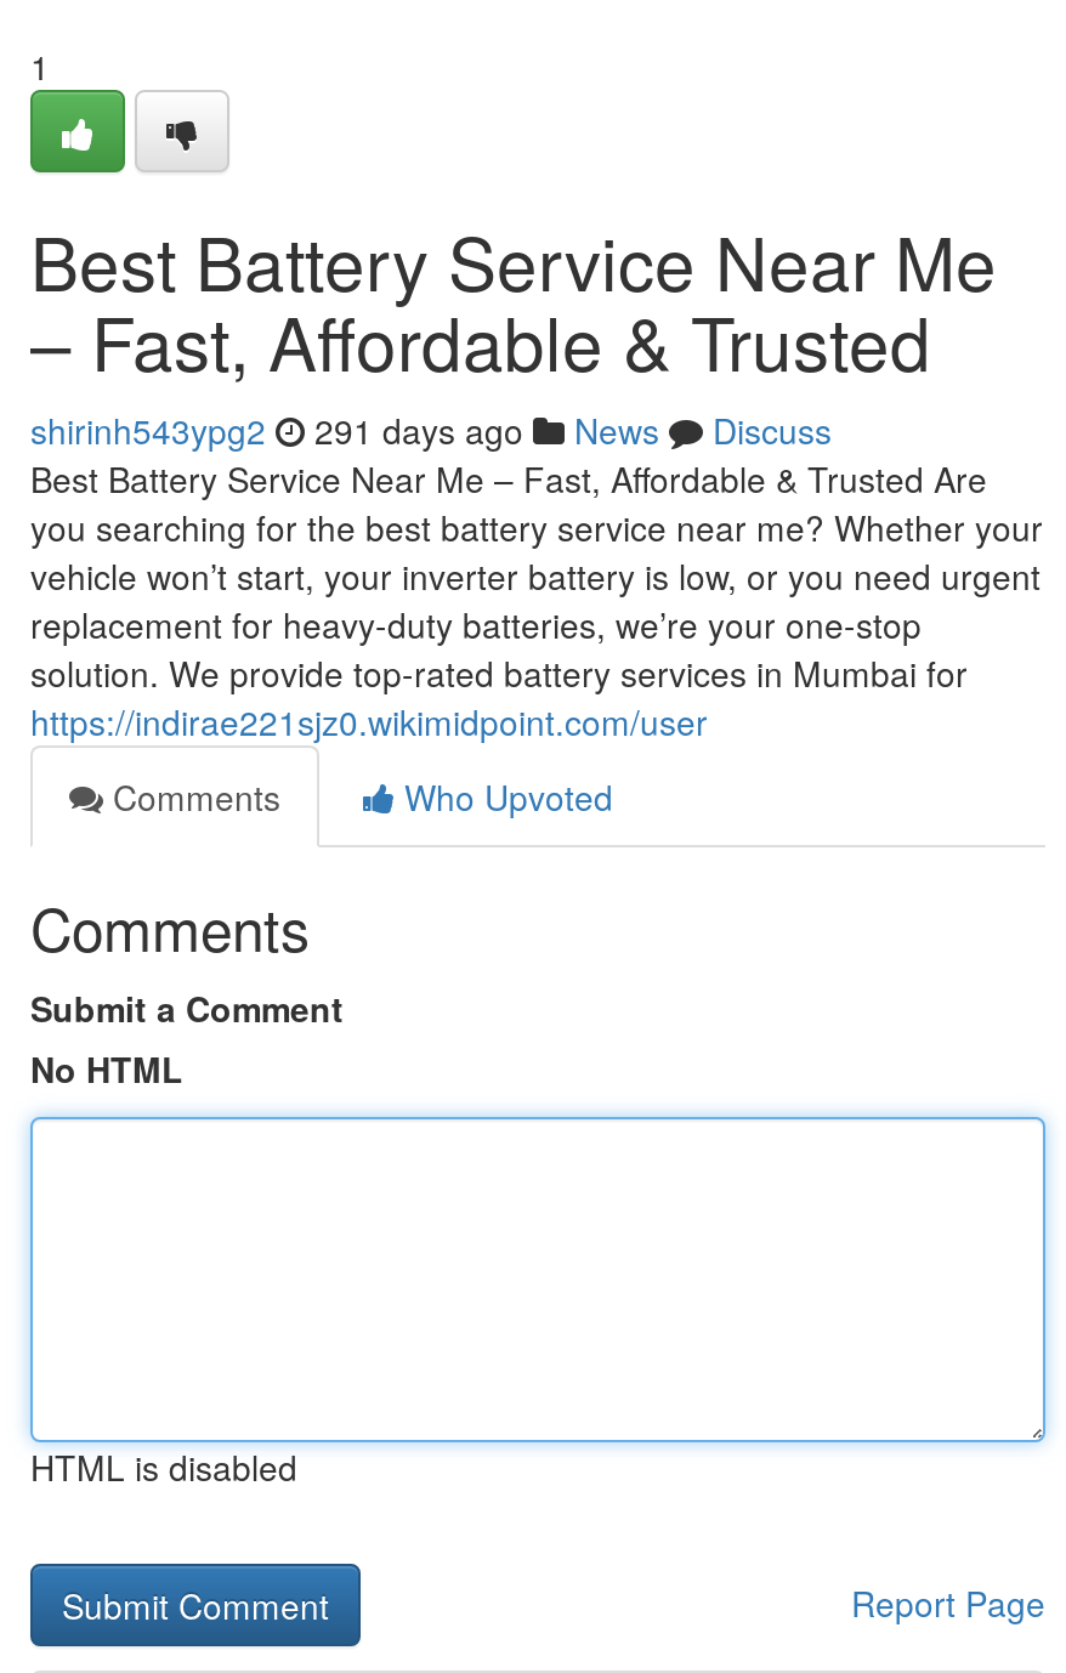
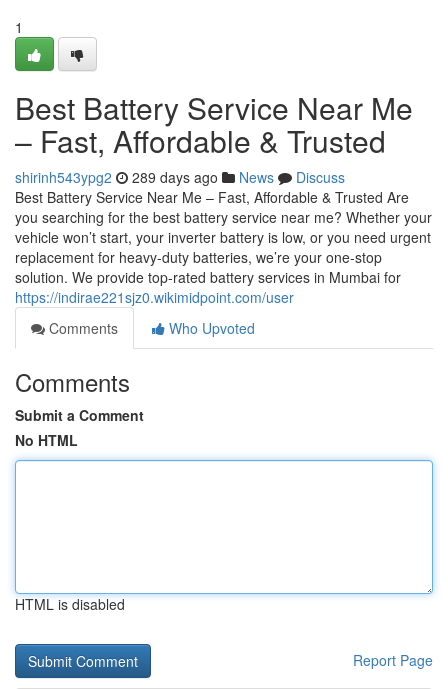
- shirinh543ypg2 291 days ago News Discuss
+ shirinh543ypg2 289 days ago News Discuss
